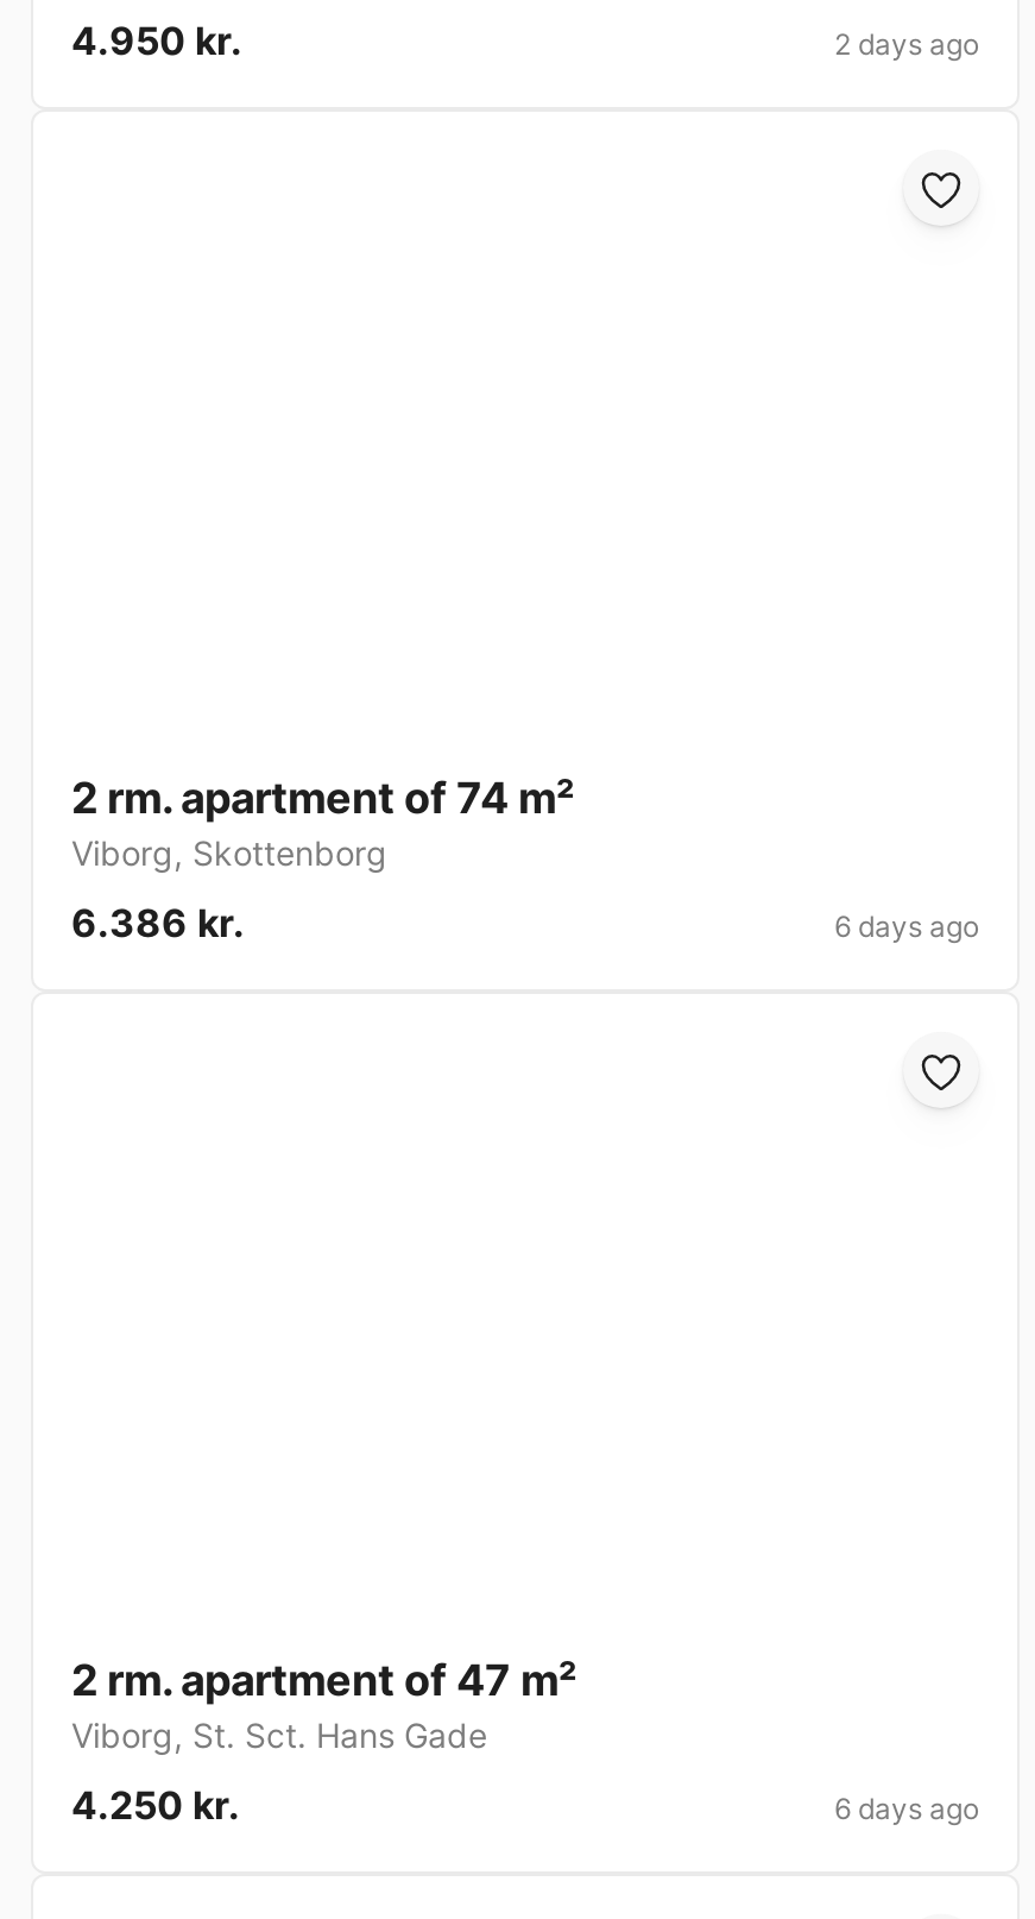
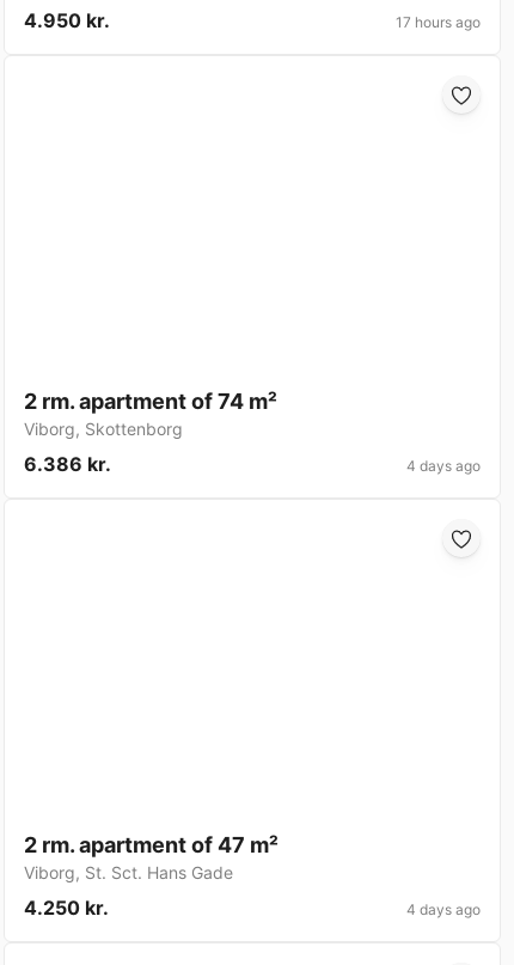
- 2 days ago
+ 17 hours ago

- 6 days ago
+ 4 days ago

- 6 days ago
+ 4 days ago
